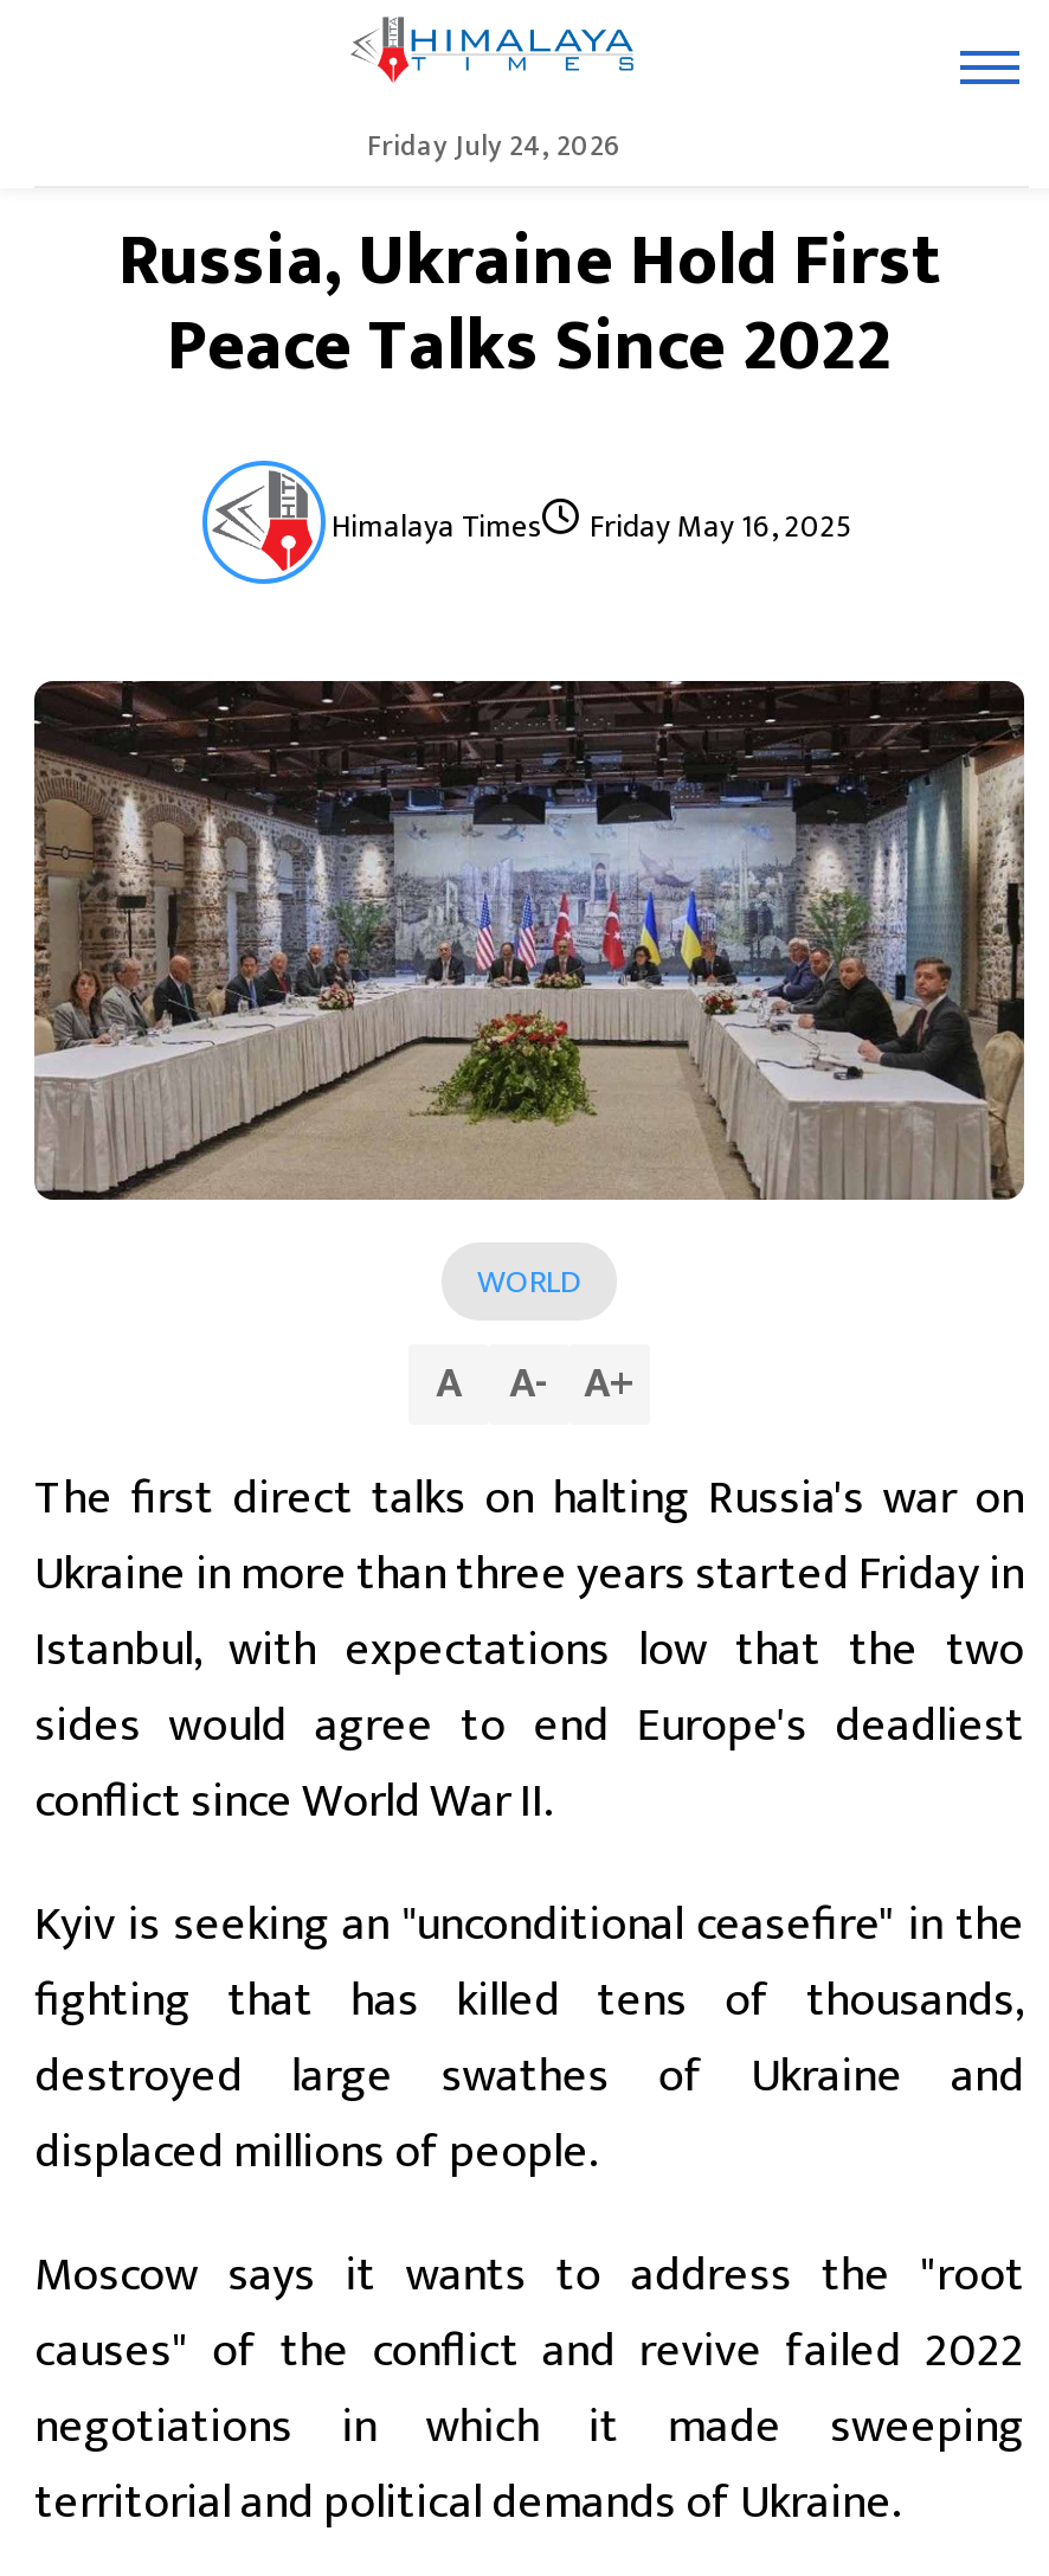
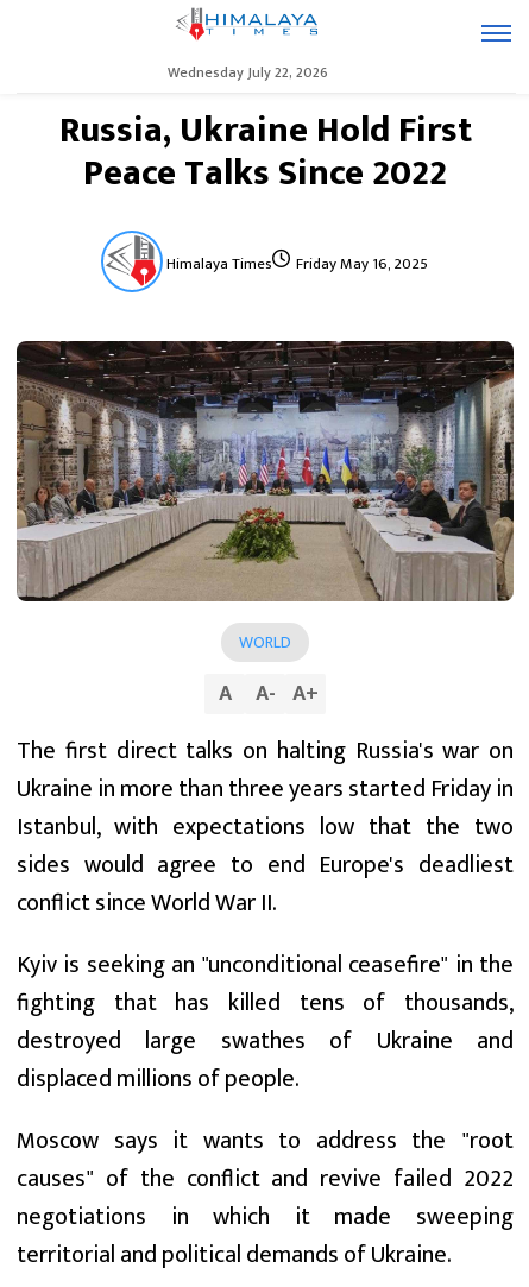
- Friday July 24, 2026
+ Wednesday July 22, 2026
